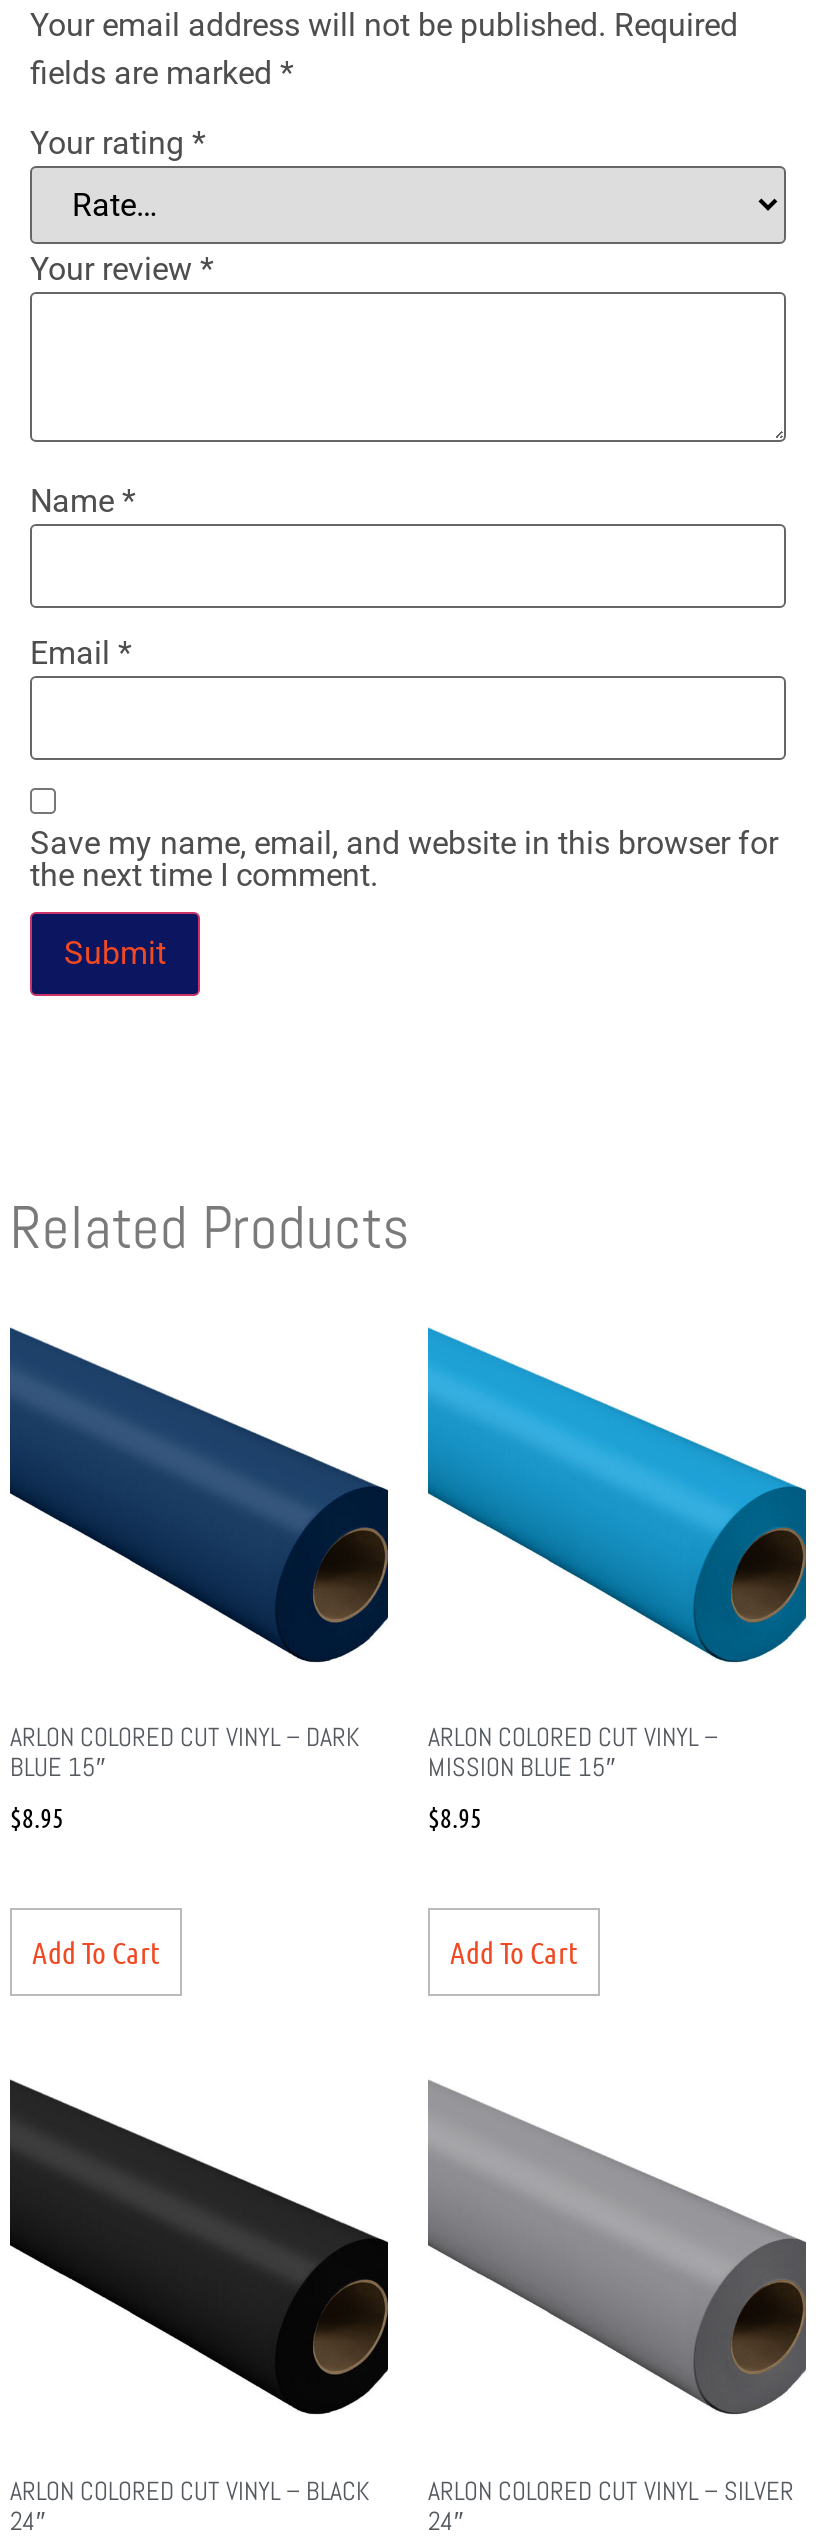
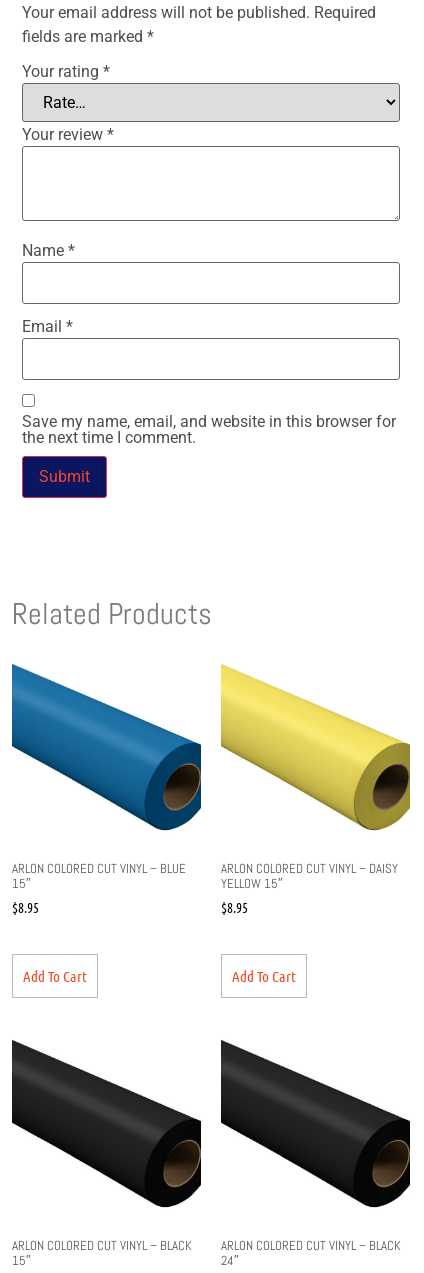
moved down: [image]

- [image]
- ARLON COLORED CUT VINYL –
- MISSION BLUE 15″
+ [image]
+ ARLON COLORED CUT VINYL – DAISY
+ YELLOW 15″

- ARLON COLORED CUT VINYL – DARK
- BLUE 15″
+ ARLON COLORED CUT VINYL – BLUE
+ 15″

moved up: [image]

- ARLON COLORED CUT VINYL – SILVER
+ ARLON COLORED CUT VINYL – BLACK

- 24″
+ 15″
